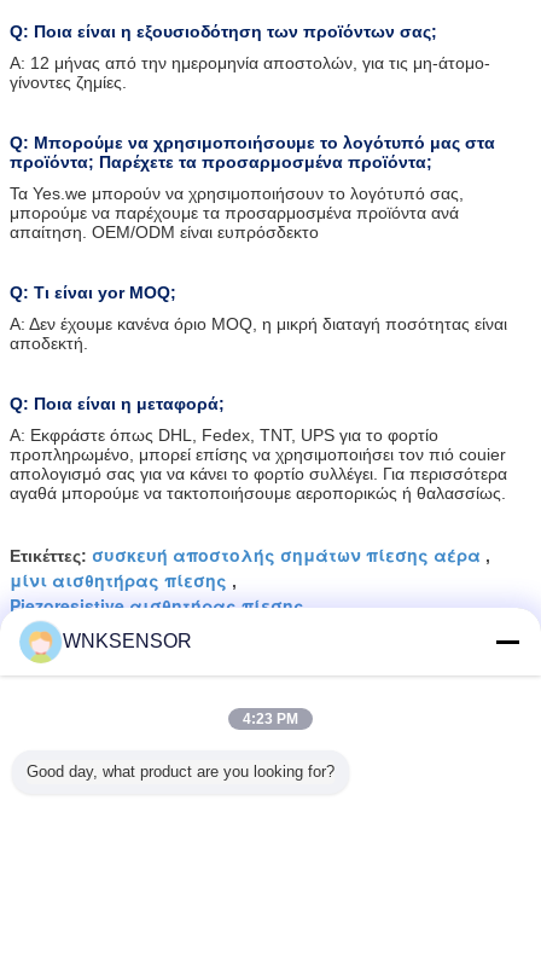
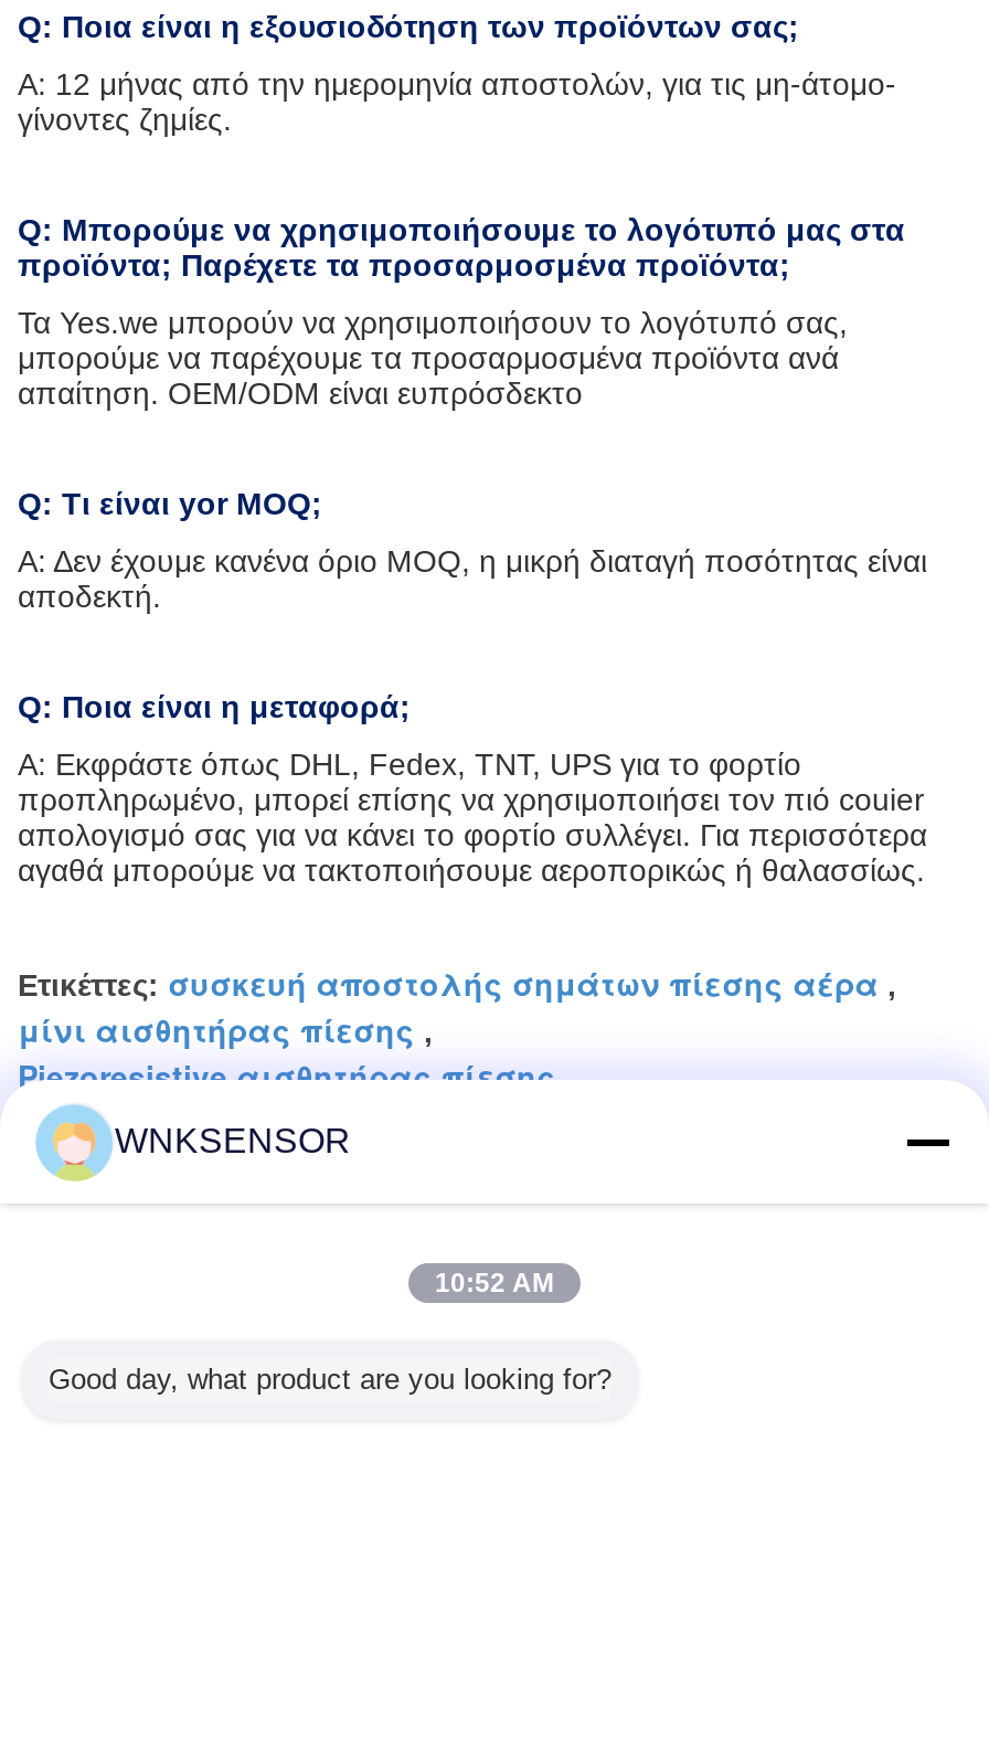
- 4:23 PM
+ 10:52 AM
